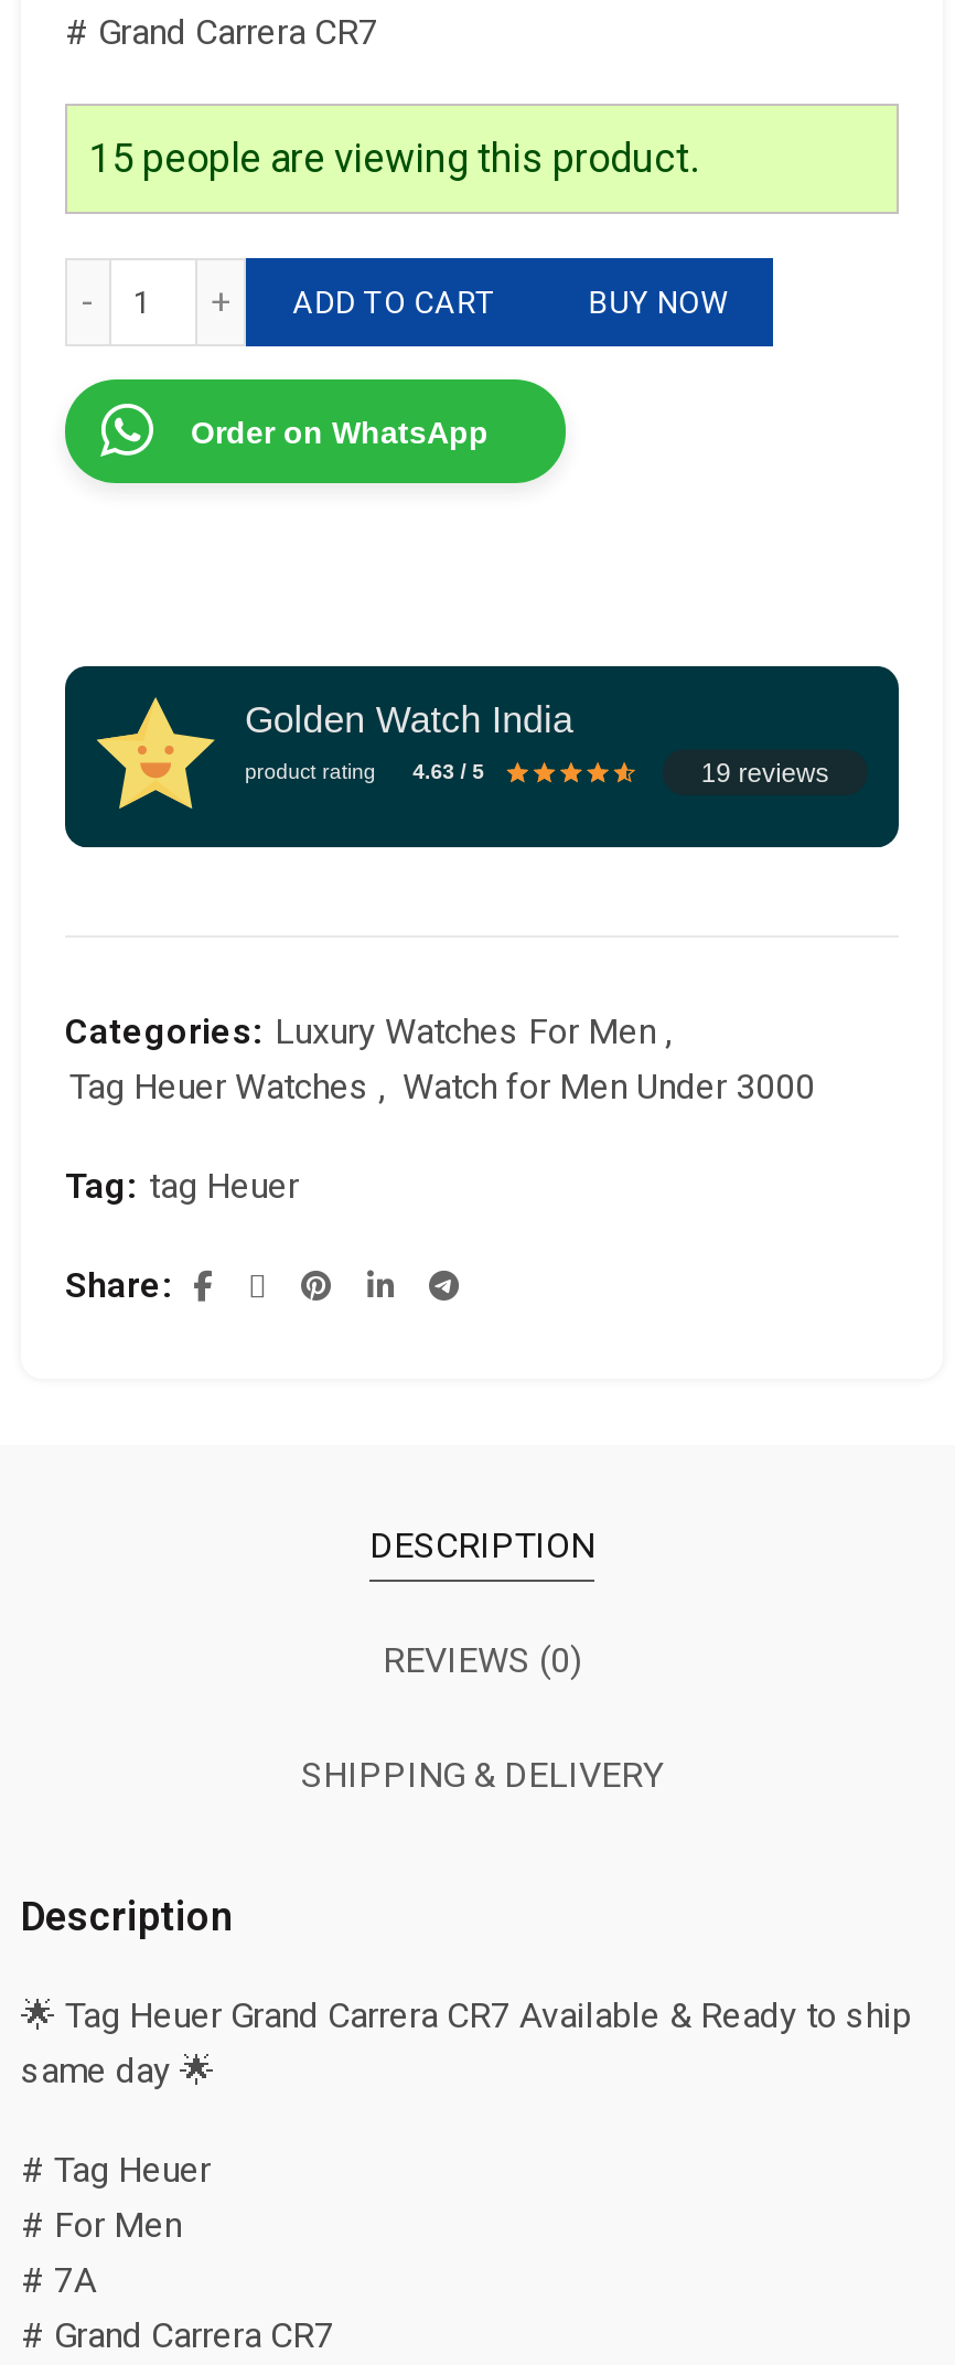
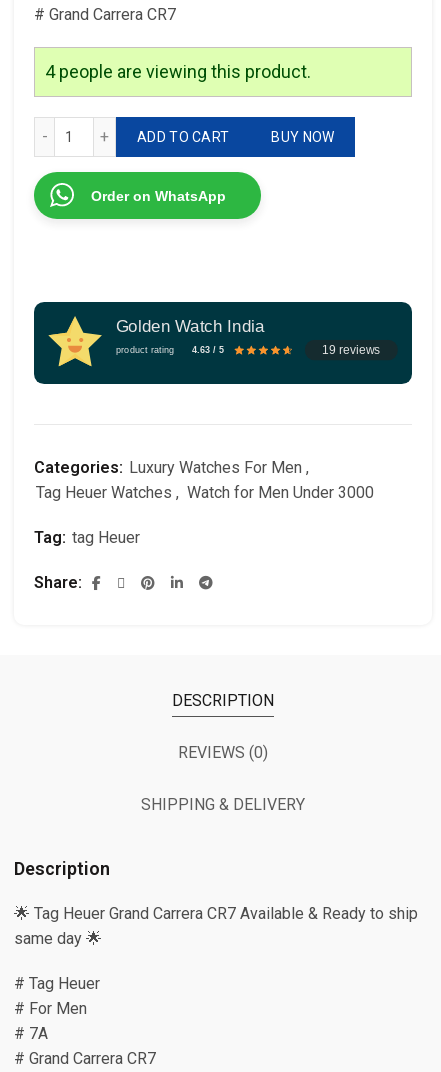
- 15 people are viewing this product.
+ 4 people are viewing this product.
